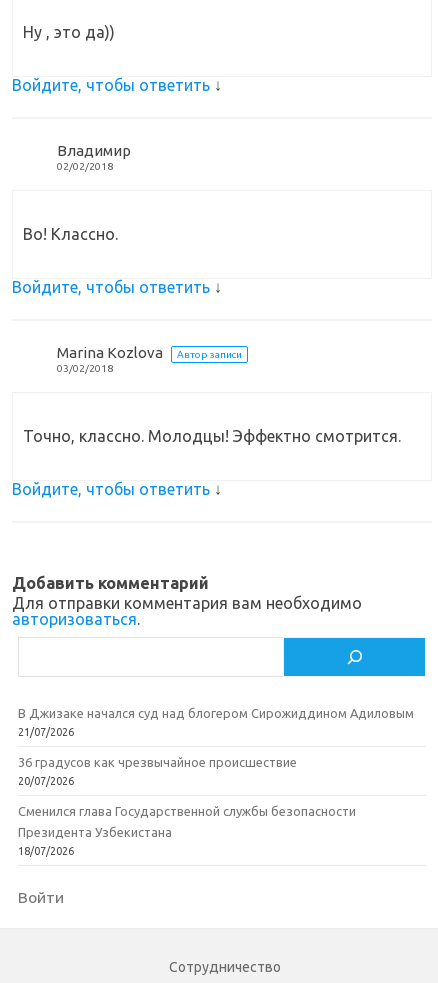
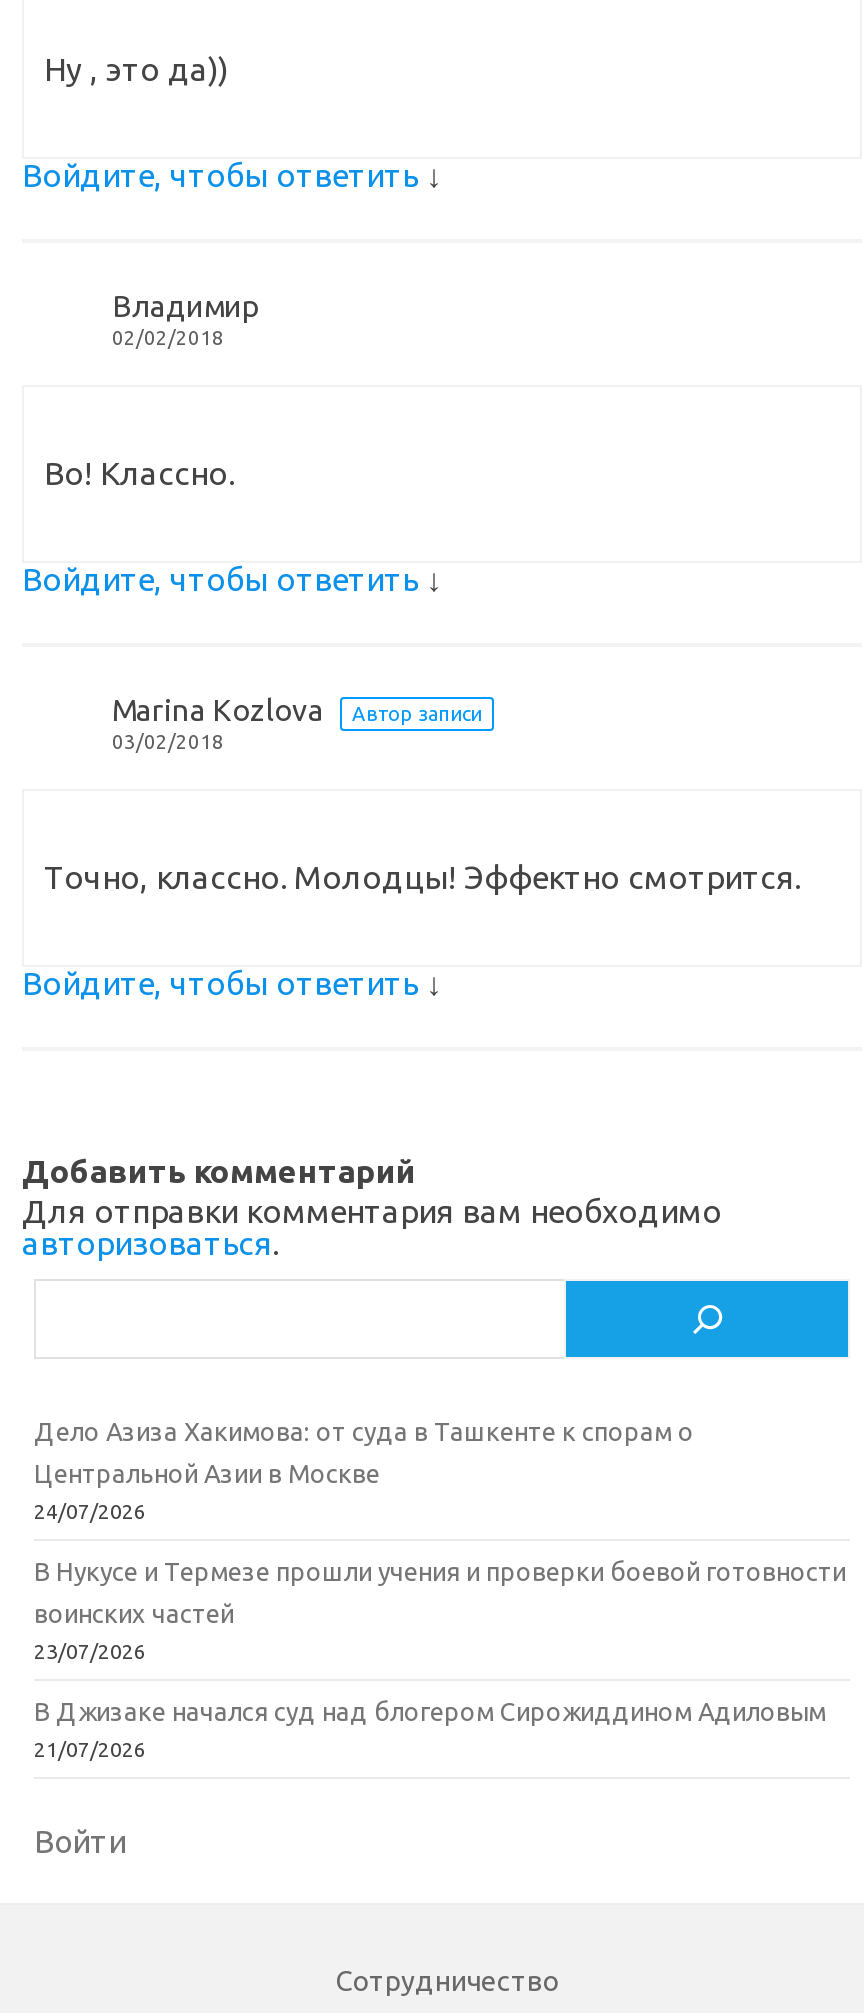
+ Дело Азиза Хакимова: от суда в Ташкенте к спорам о
+ Центральной Азии в Москве
+ 24/07/2026
+ В Нукусе и Термезе прошли учения и проверки боевой готовности
+ воинских частей
+ 23/07/2026

moved down: В Джизаке начался суд над блогером Сирожиддином Адиловым | 21/07/2026

- 36 градусов как чрезвычайное происшествие
- 20/07/2026
- Сменился глава Государственной службы безопасности
- Президента Узбекистана
- 18/07/2026
